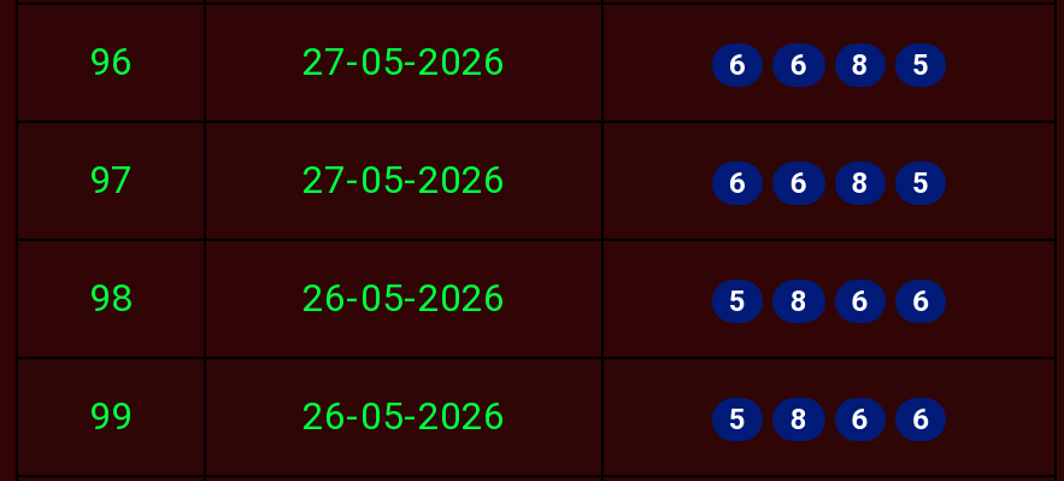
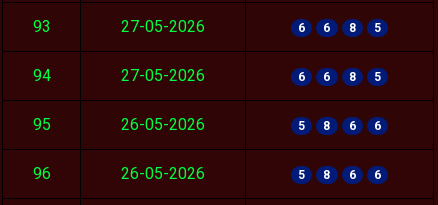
- 96
+ 93

- 97
+ 94

- 98
+ 95

- 99
+ 96
